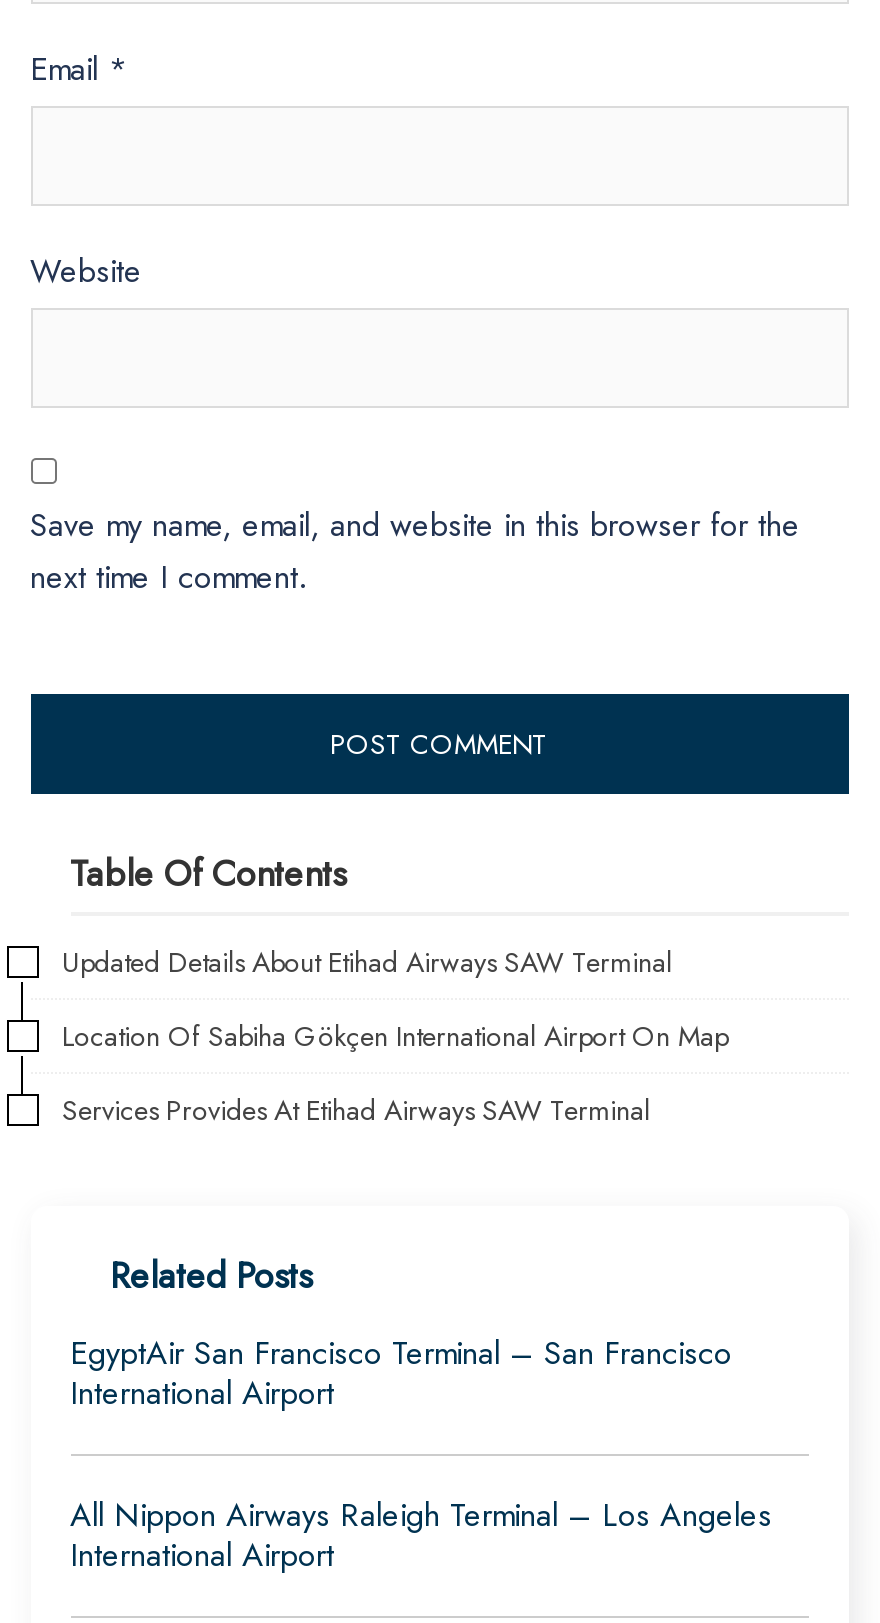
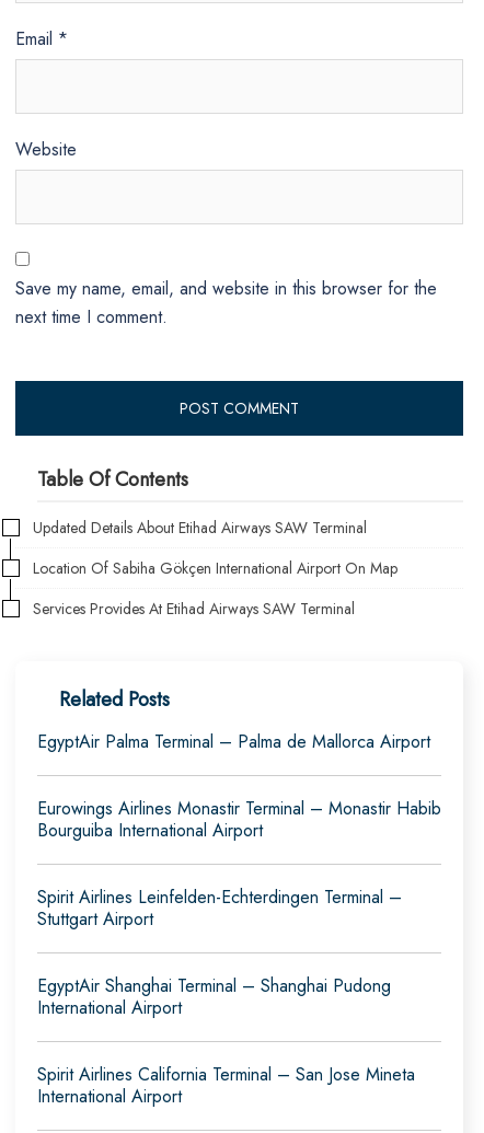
- EgyptAir San Francisco Terminal – San Francisco
+ EgyptAir Palma Terminal – Palma de Mallorca Airport
+ Eurowings Airlines Monastir Terminal – Monastir Habib
+ Bourguiba International Airport
+ Spirit Airlines Leinfelden-Echterdingen Terminal –
+ Stuttgart Airport
+ EgyptAir Shanghai Terminal – Shanghai Pudong

- All Nippon Airways Raleigh Terminal – Los Angeles
+ Spirit Airlines California Terminal – San Jose Mineta
